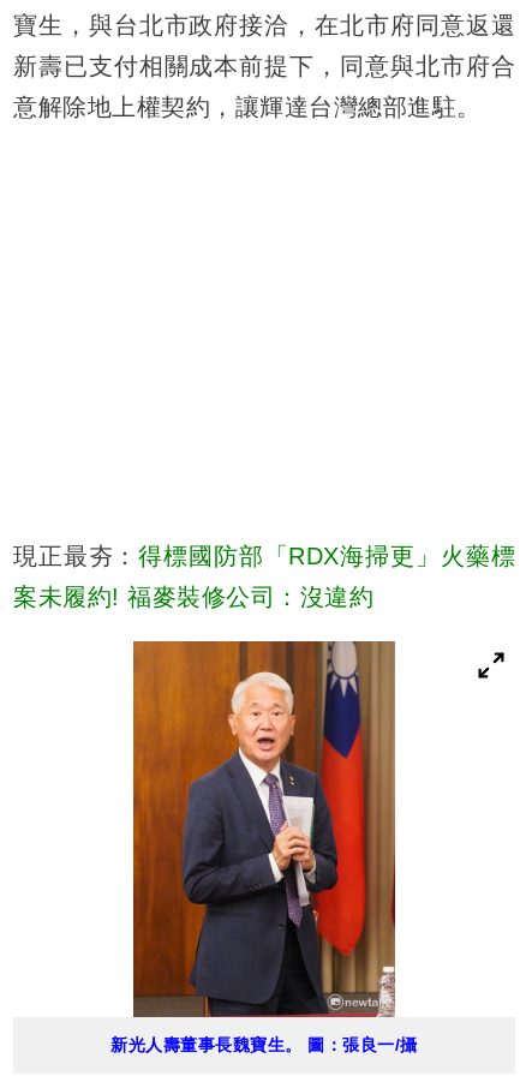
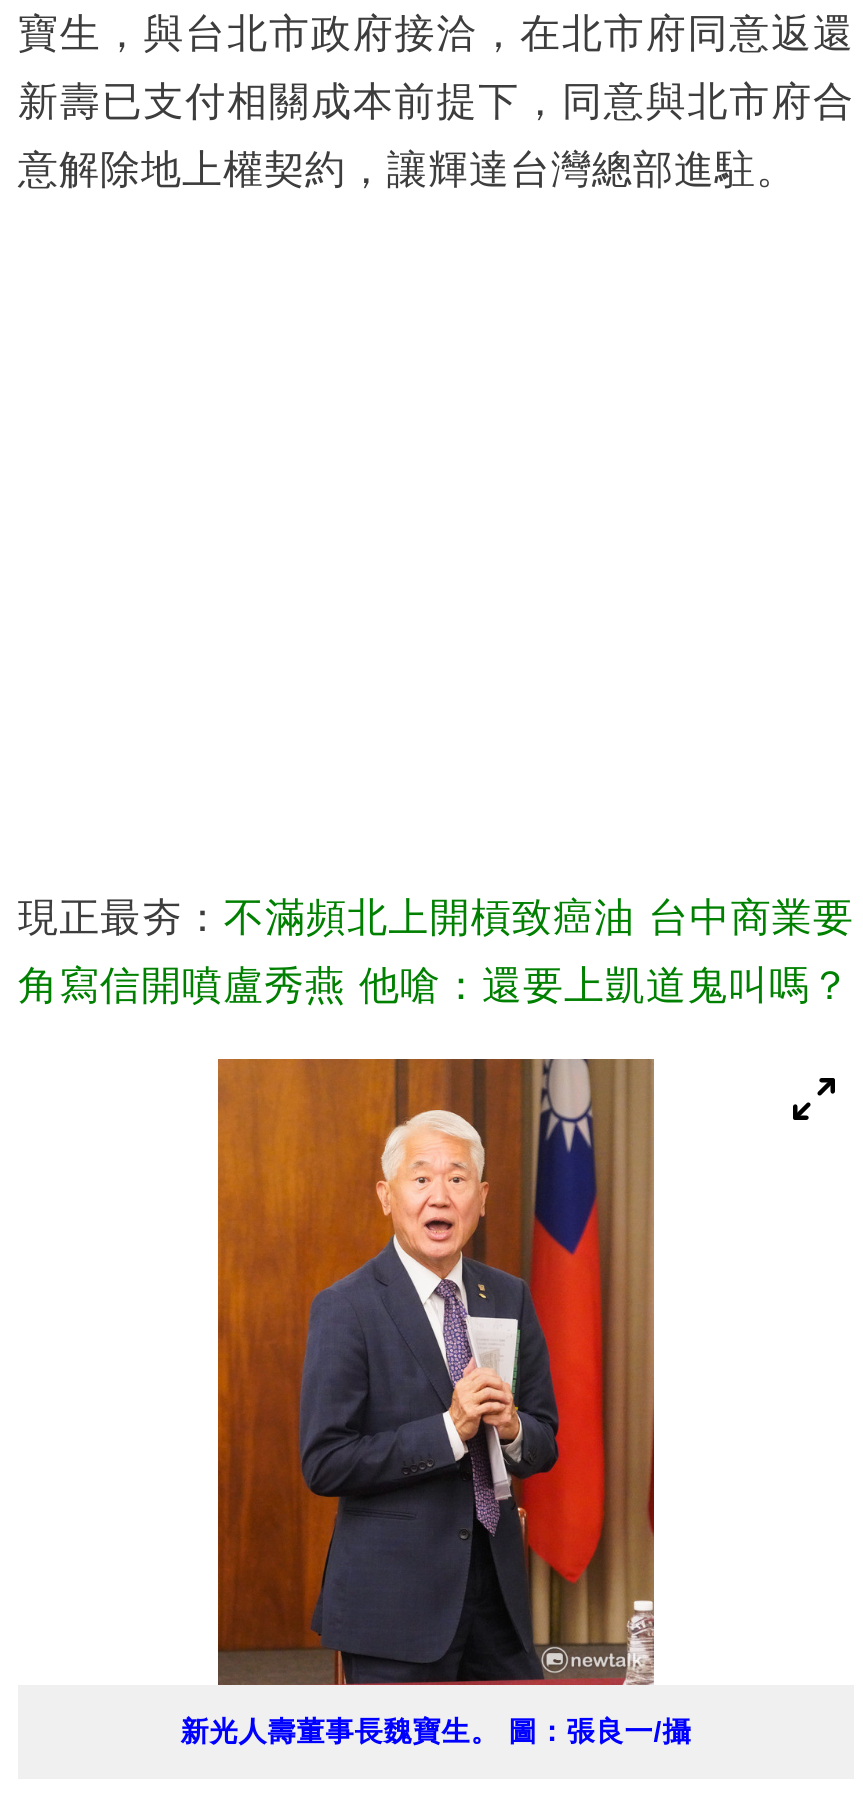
- 現正最夯：得標國防部「RDX海掃更」火藥標
+ 現正最夯：不滿頻北上開槓致癌油 台中商業要

- 案未履約! 福麥裝修公司：沒違約
+ 角寫信開噴盧秀燕 他嗆：還要上凱道鬼叫嗎？
